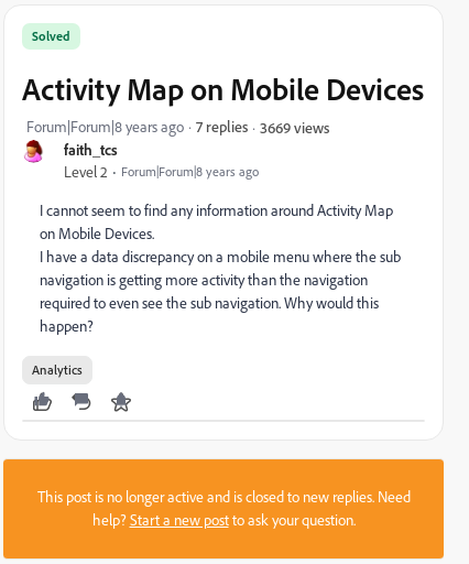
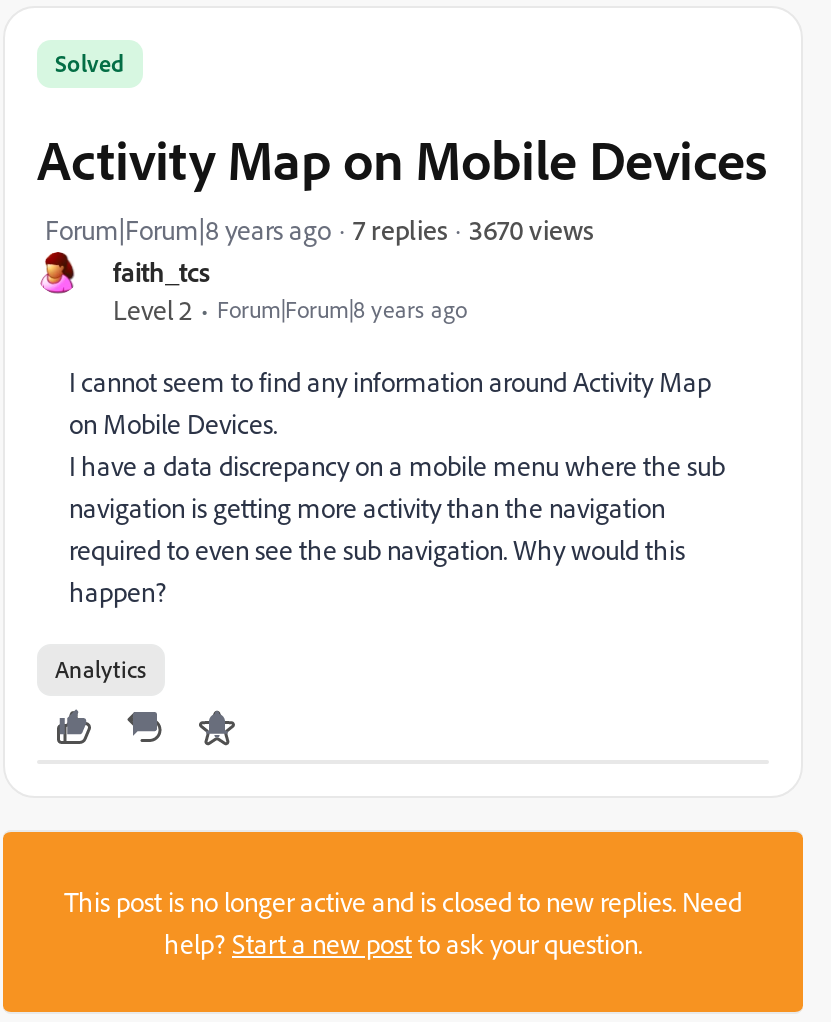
- 3669 views
+ 3670 views
